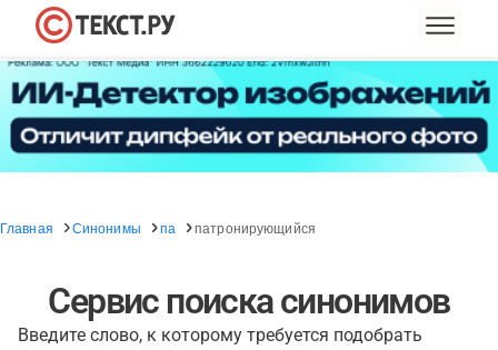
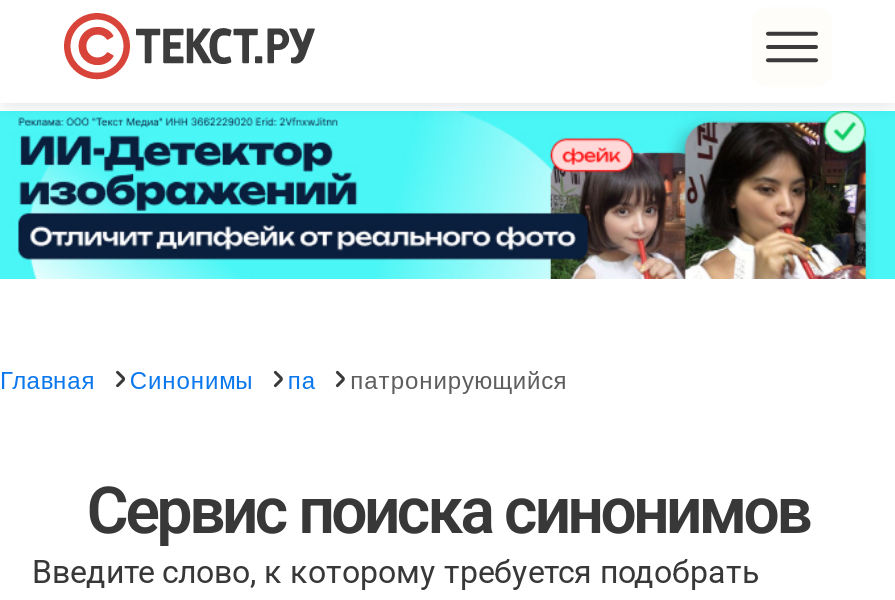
- [image]
+ [image]
